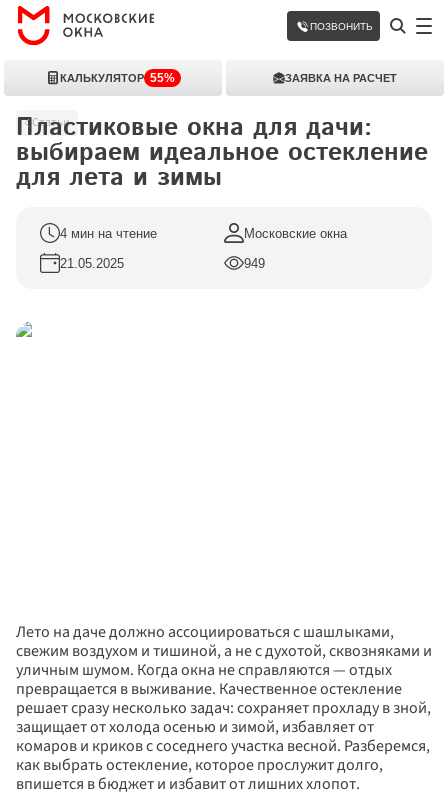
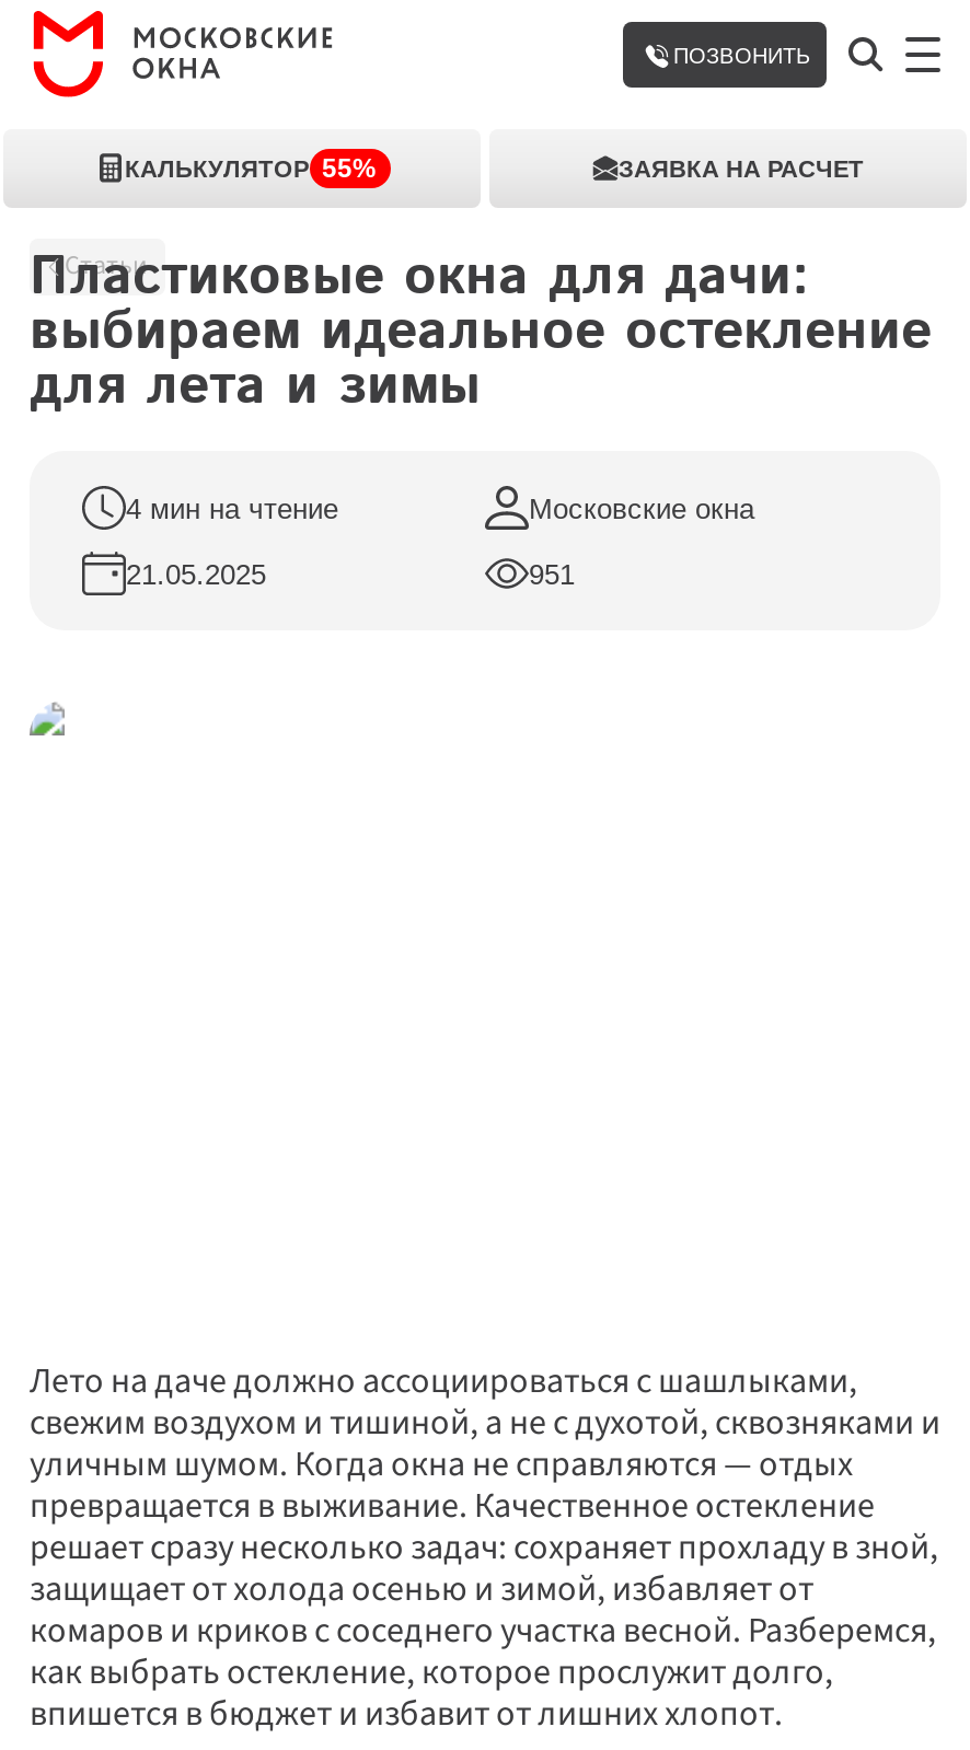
- 949
+ 951
